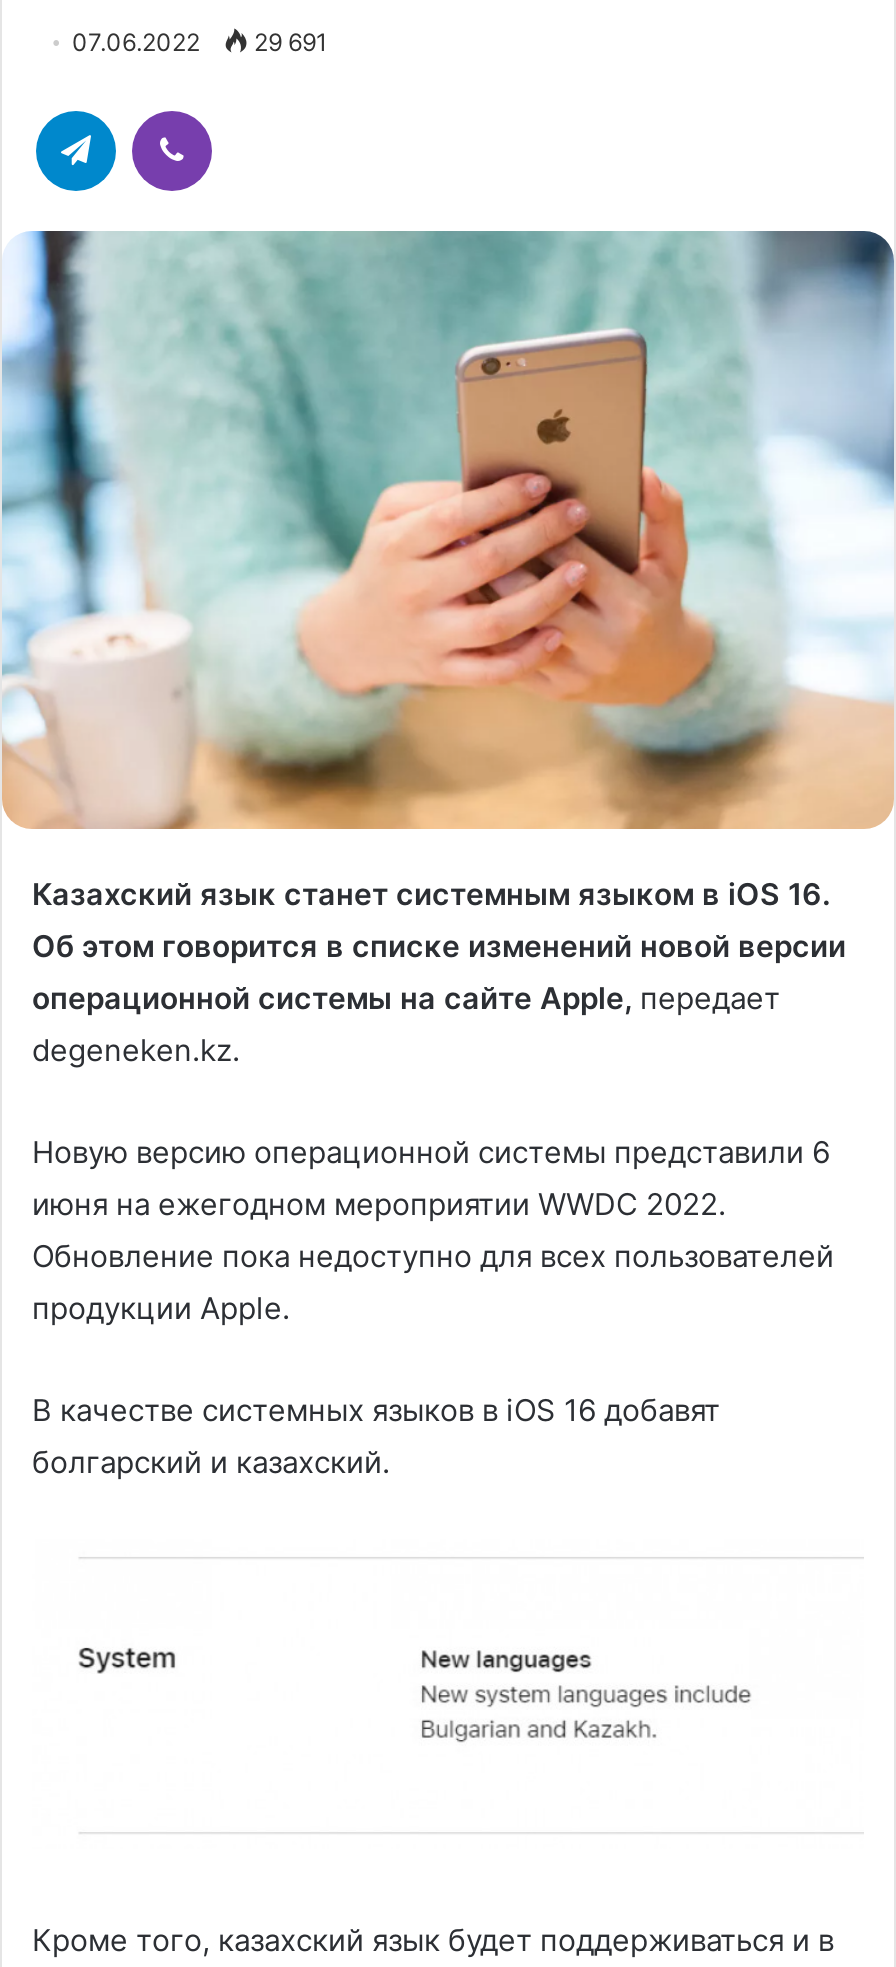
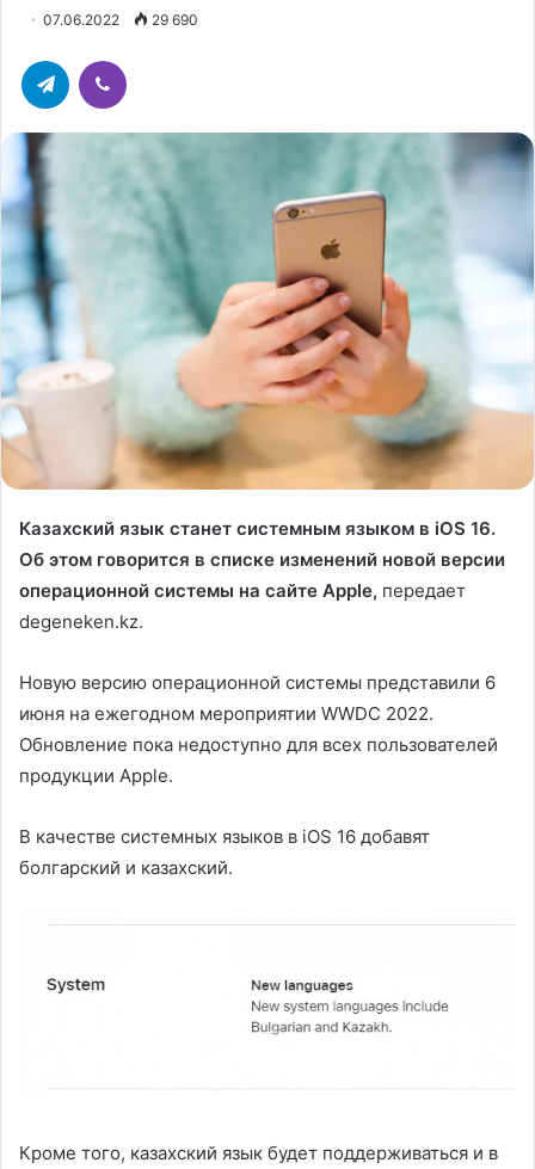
- 07.06.2022 29 691
+ 07.06.2022 29 690
